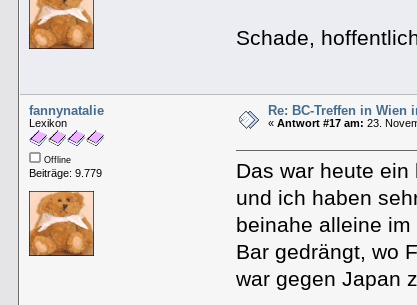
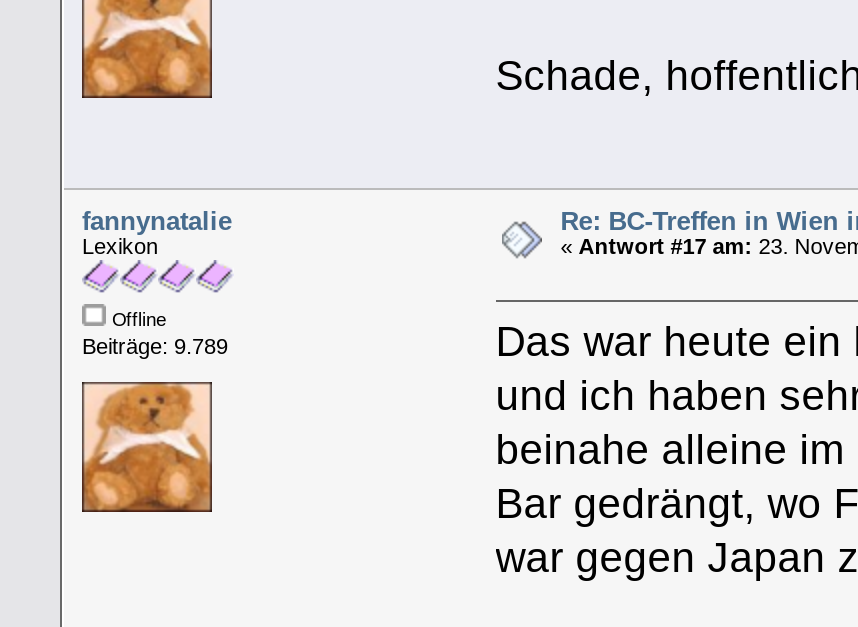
- Beiträge: 9.779
+ Beiträge: 9.789
